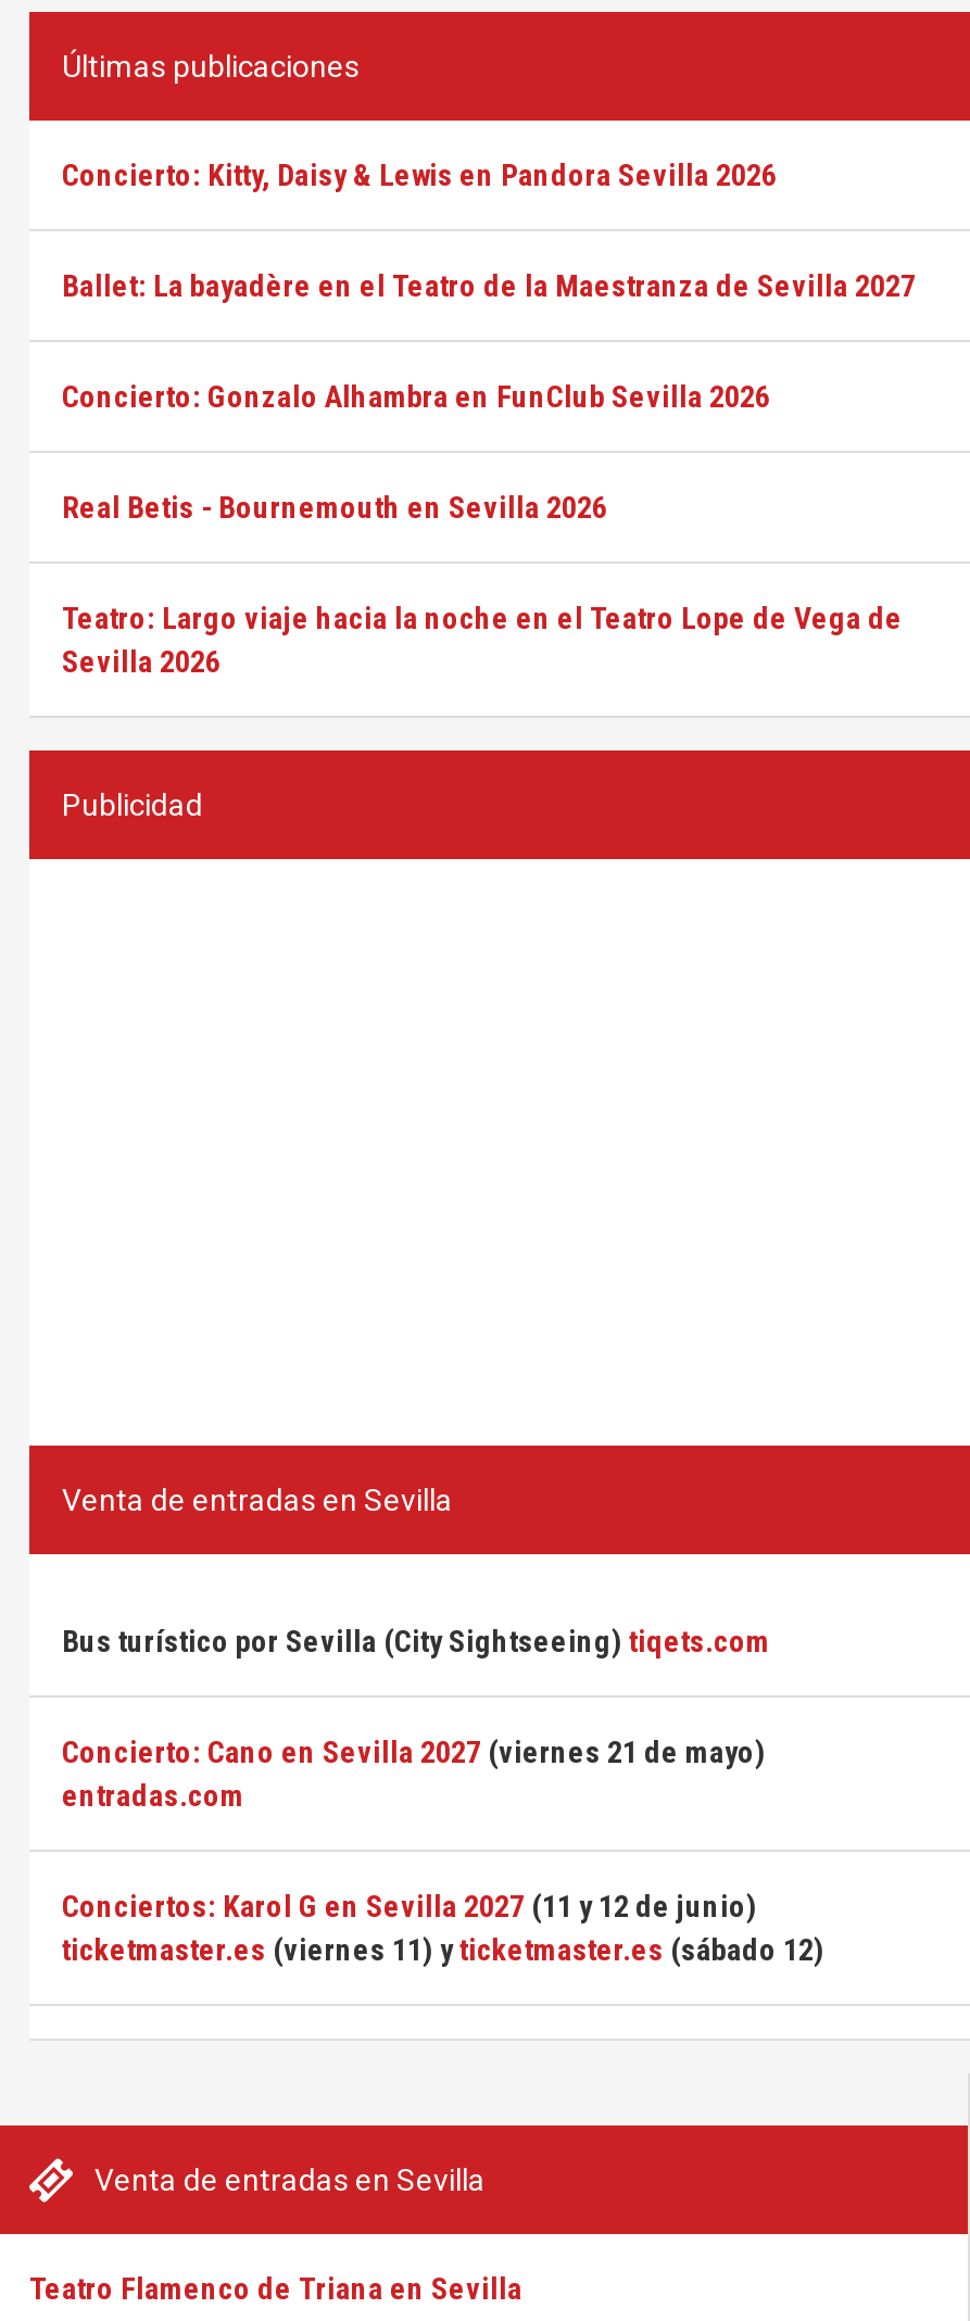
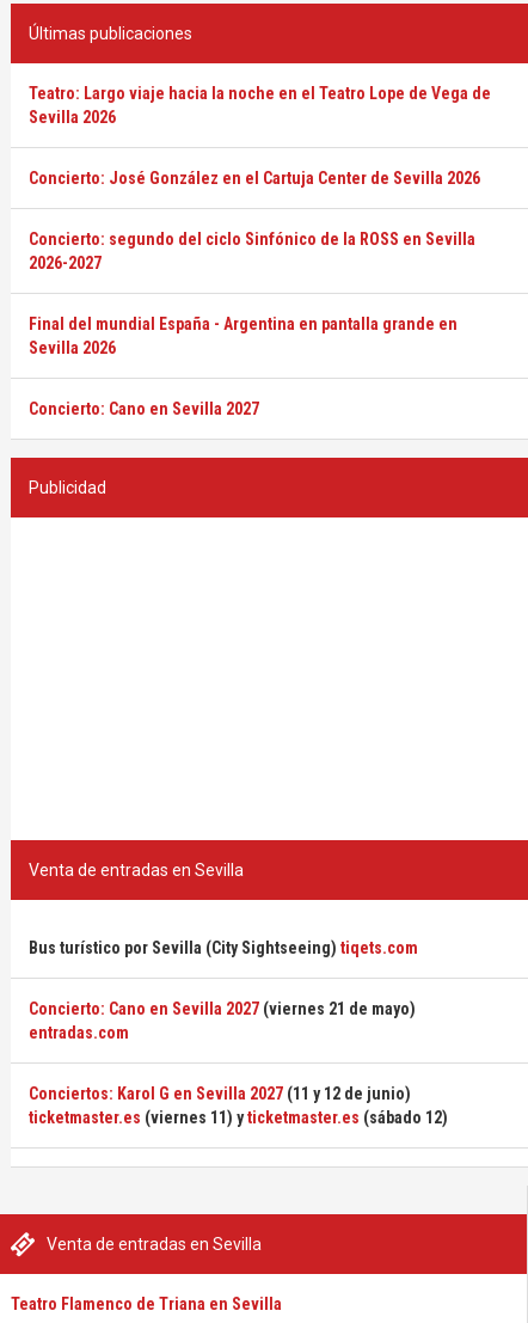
- Concierto: Kitty, Daisy & Lewis en Pandora Sevilla 2026
- Ballet: La bayadère en el Teatro de la Maestranza de Sevilla 2027
- Concierto: Gonzalo Alhambra en FunClub Sevilla 2026
- Real Betis - Bournemouth en Sevilla 2026

moved up: Teatro: Largo viaje hacia la noche en el Teatro Lope de Vega de | Sevilla 2026

+ Concierto: José González en el Cartuja Center de Sevilla 2026
+ Concierto: segundo del ciclo Sinfónico de la ROSS en Sevilla
+ 2026-2027
+ Final del mundial España - Argentina en pantalla grande en
+ Sevilla 2026
+ Concierto: Cano en Sevilla 2027
